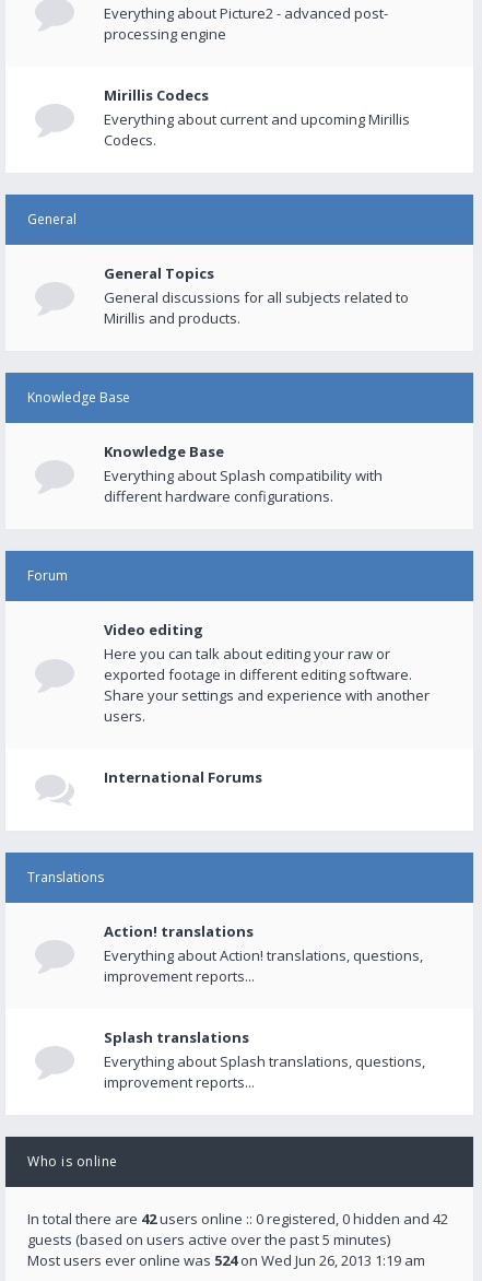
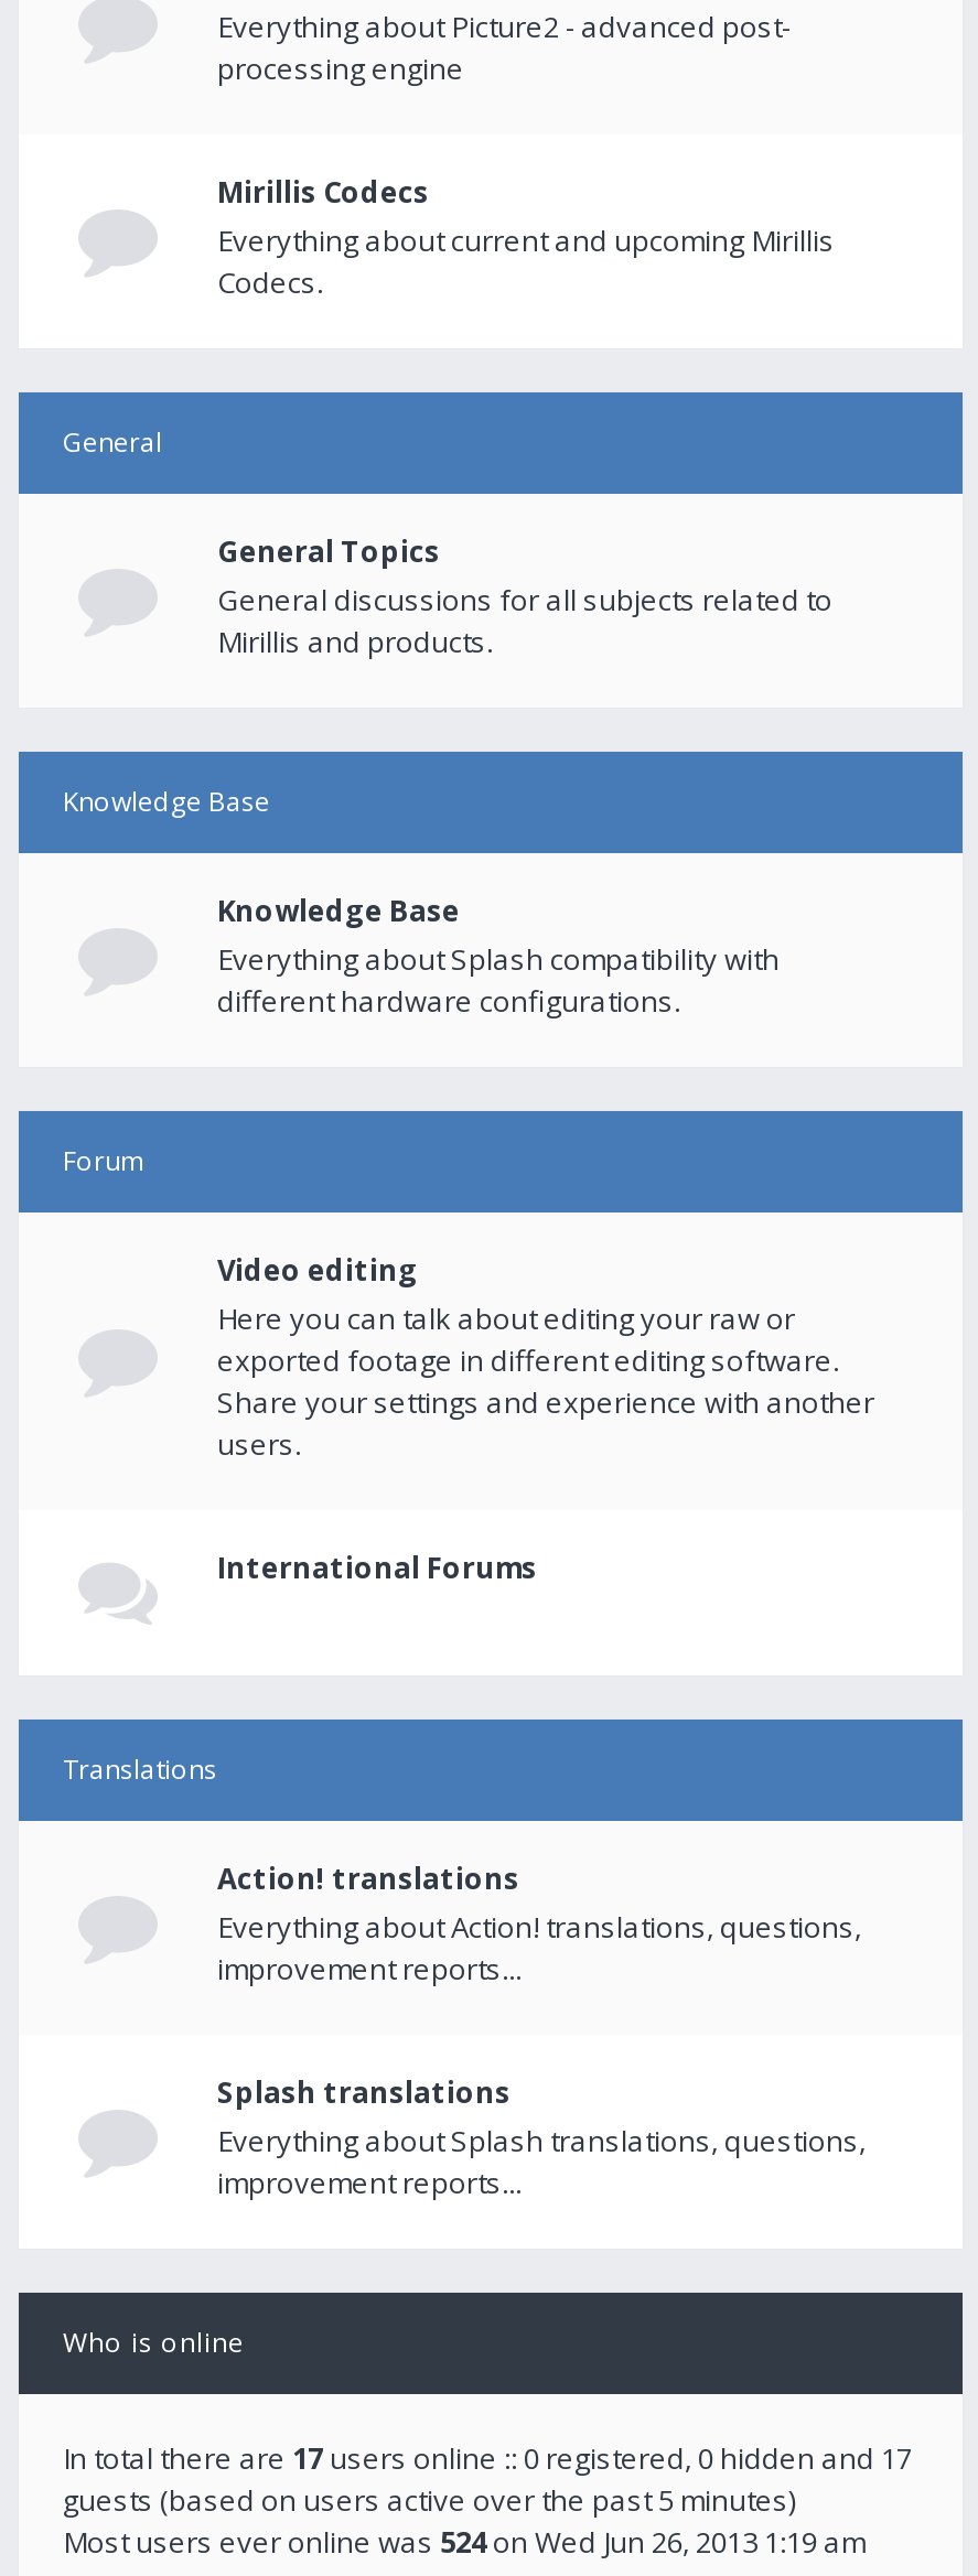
- In total there are 42 users online :: 0 registered, 0 hidden and 42
+ In total there are 17 users online :: 0 registered, 0 hidden and 17
